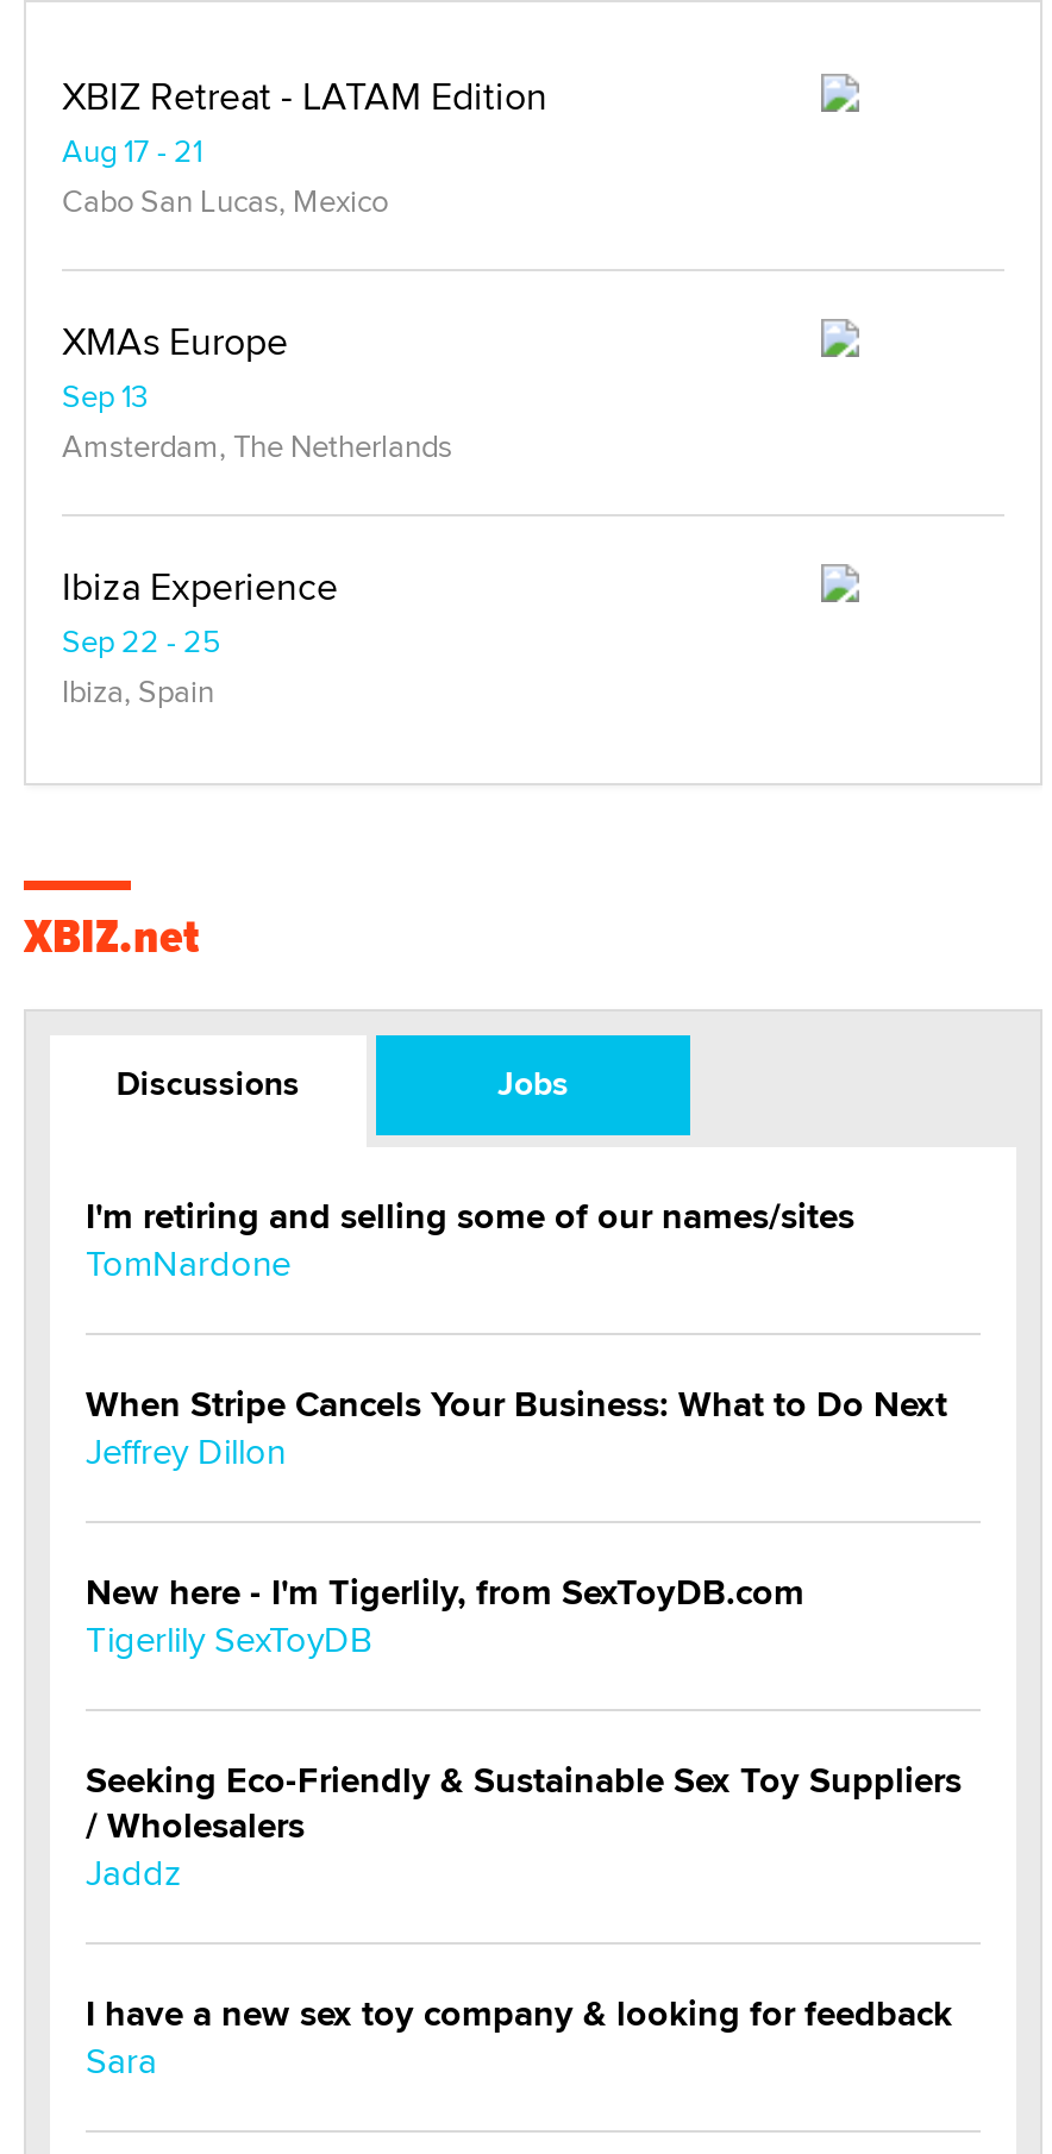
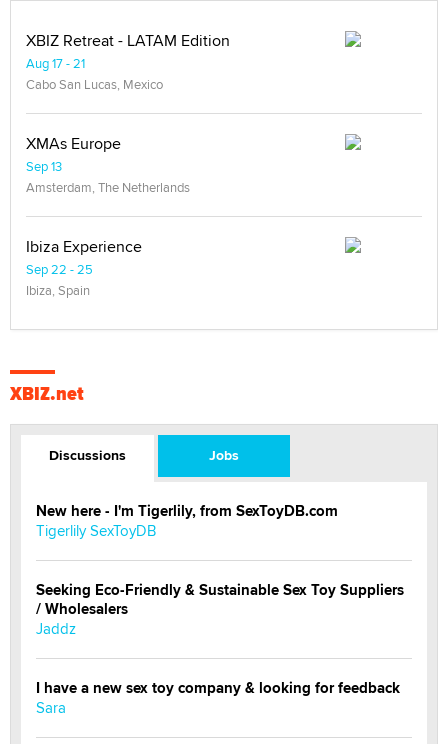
- I'm retiring and selling some of our names/sites
- TomNardone
- When Stripe Cancels Your Business: What to Do Next
- Jeffrey Dillon
